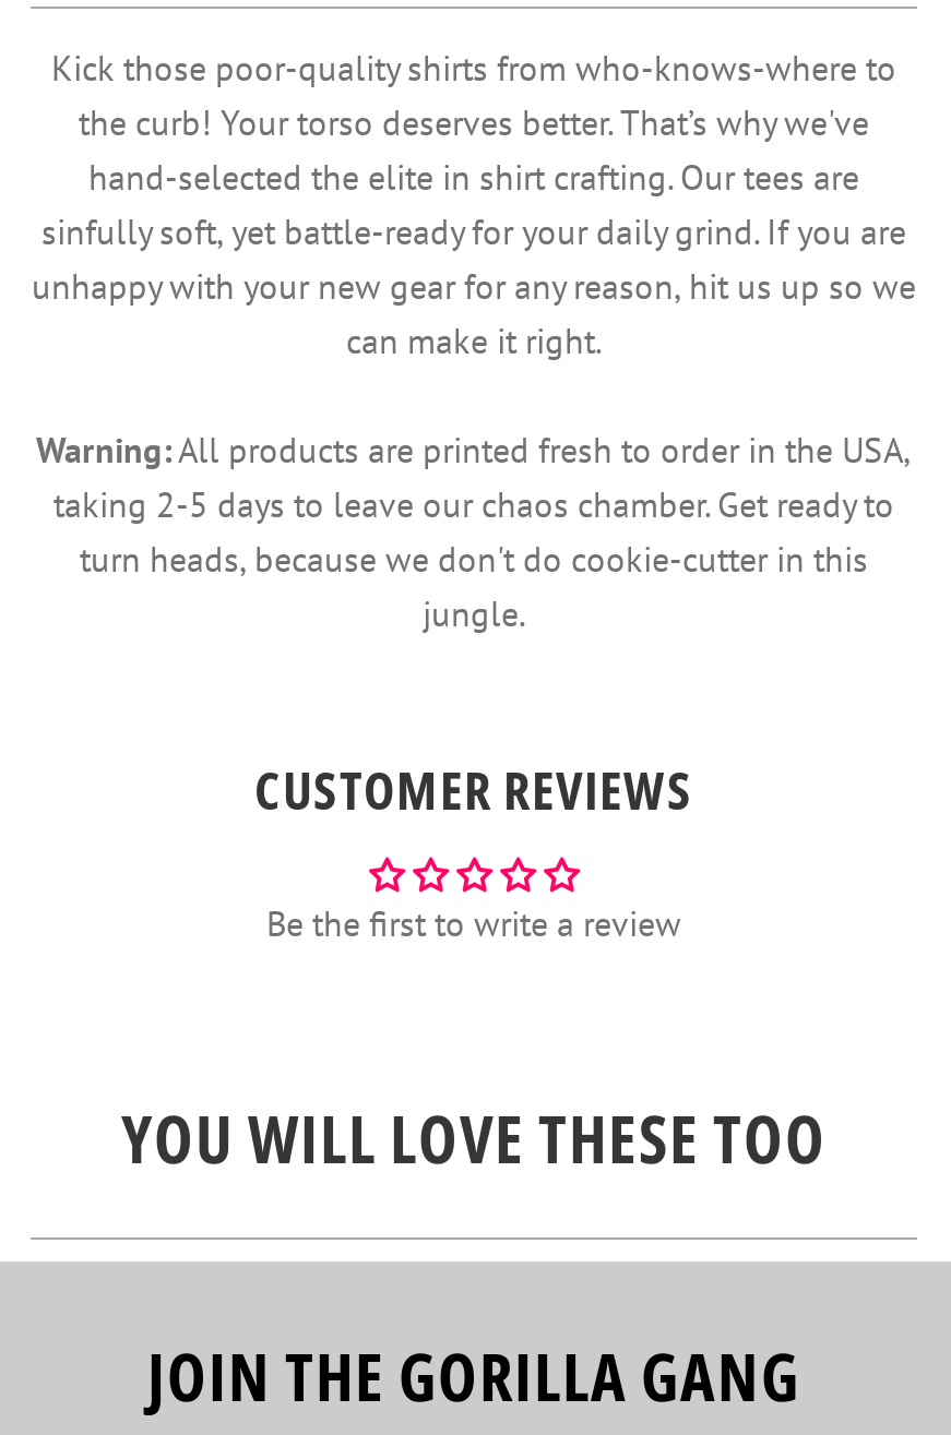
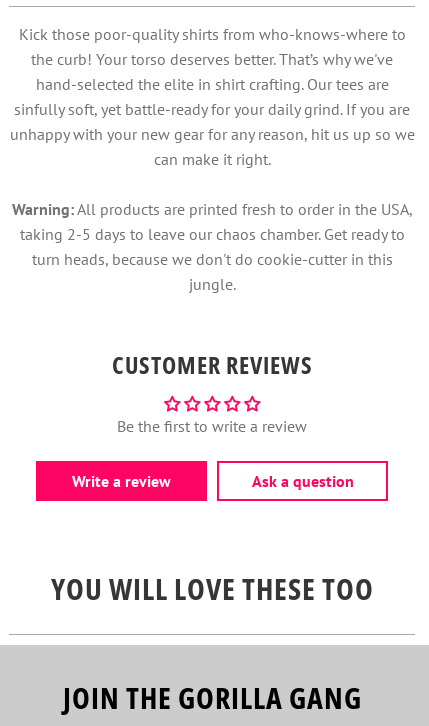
+ Write a review
+ Ask a question
